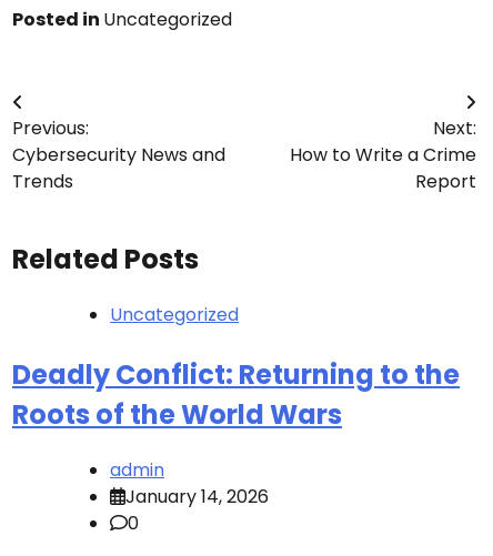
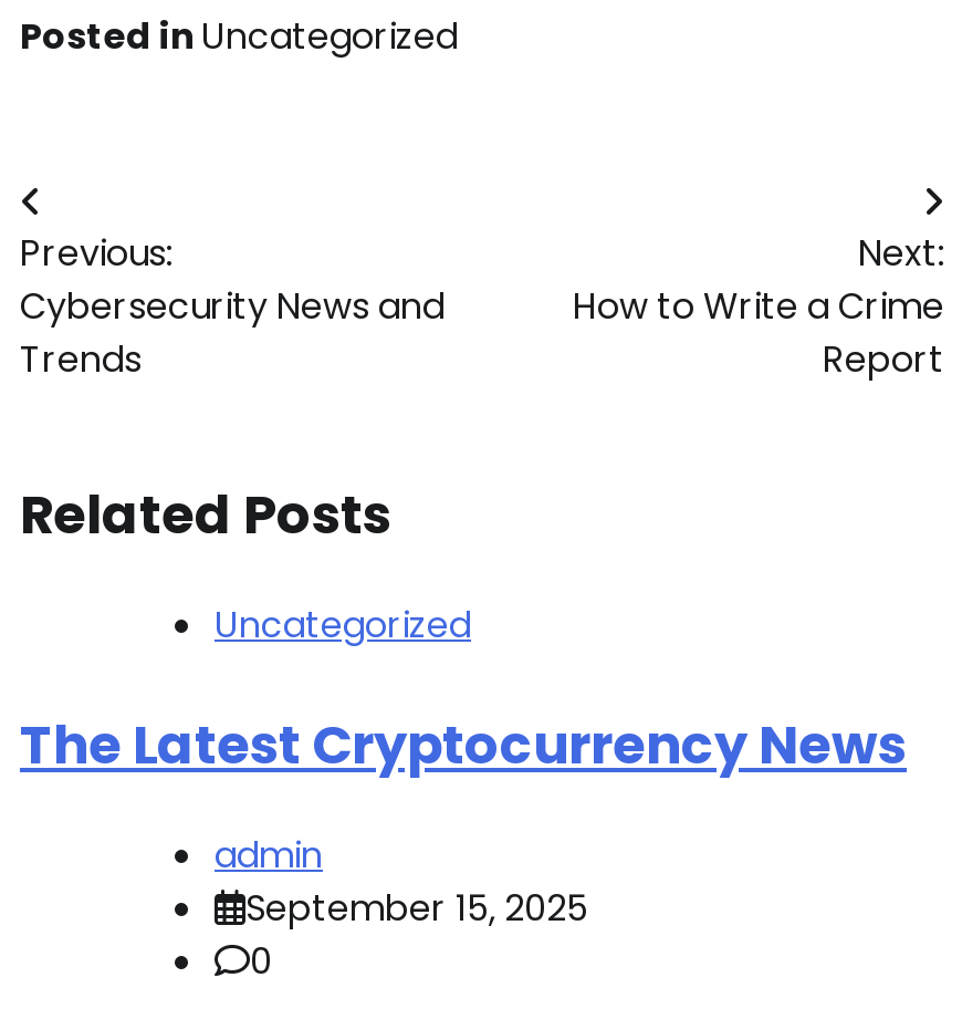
- Deadly Conflict: Returning to the
- Roots of the World Wars
+ The Latest Cryptocurrency News

- January 14, 2026
+ September 15, 2025
